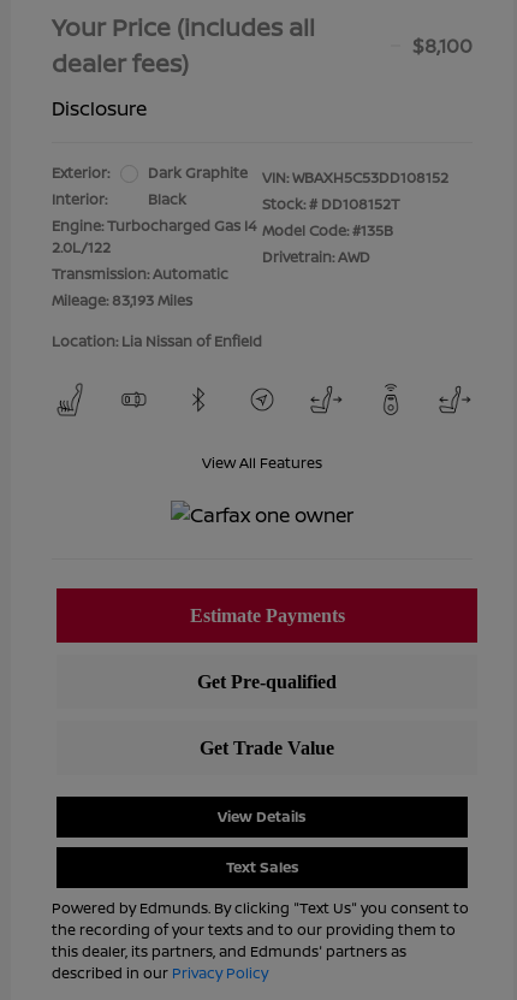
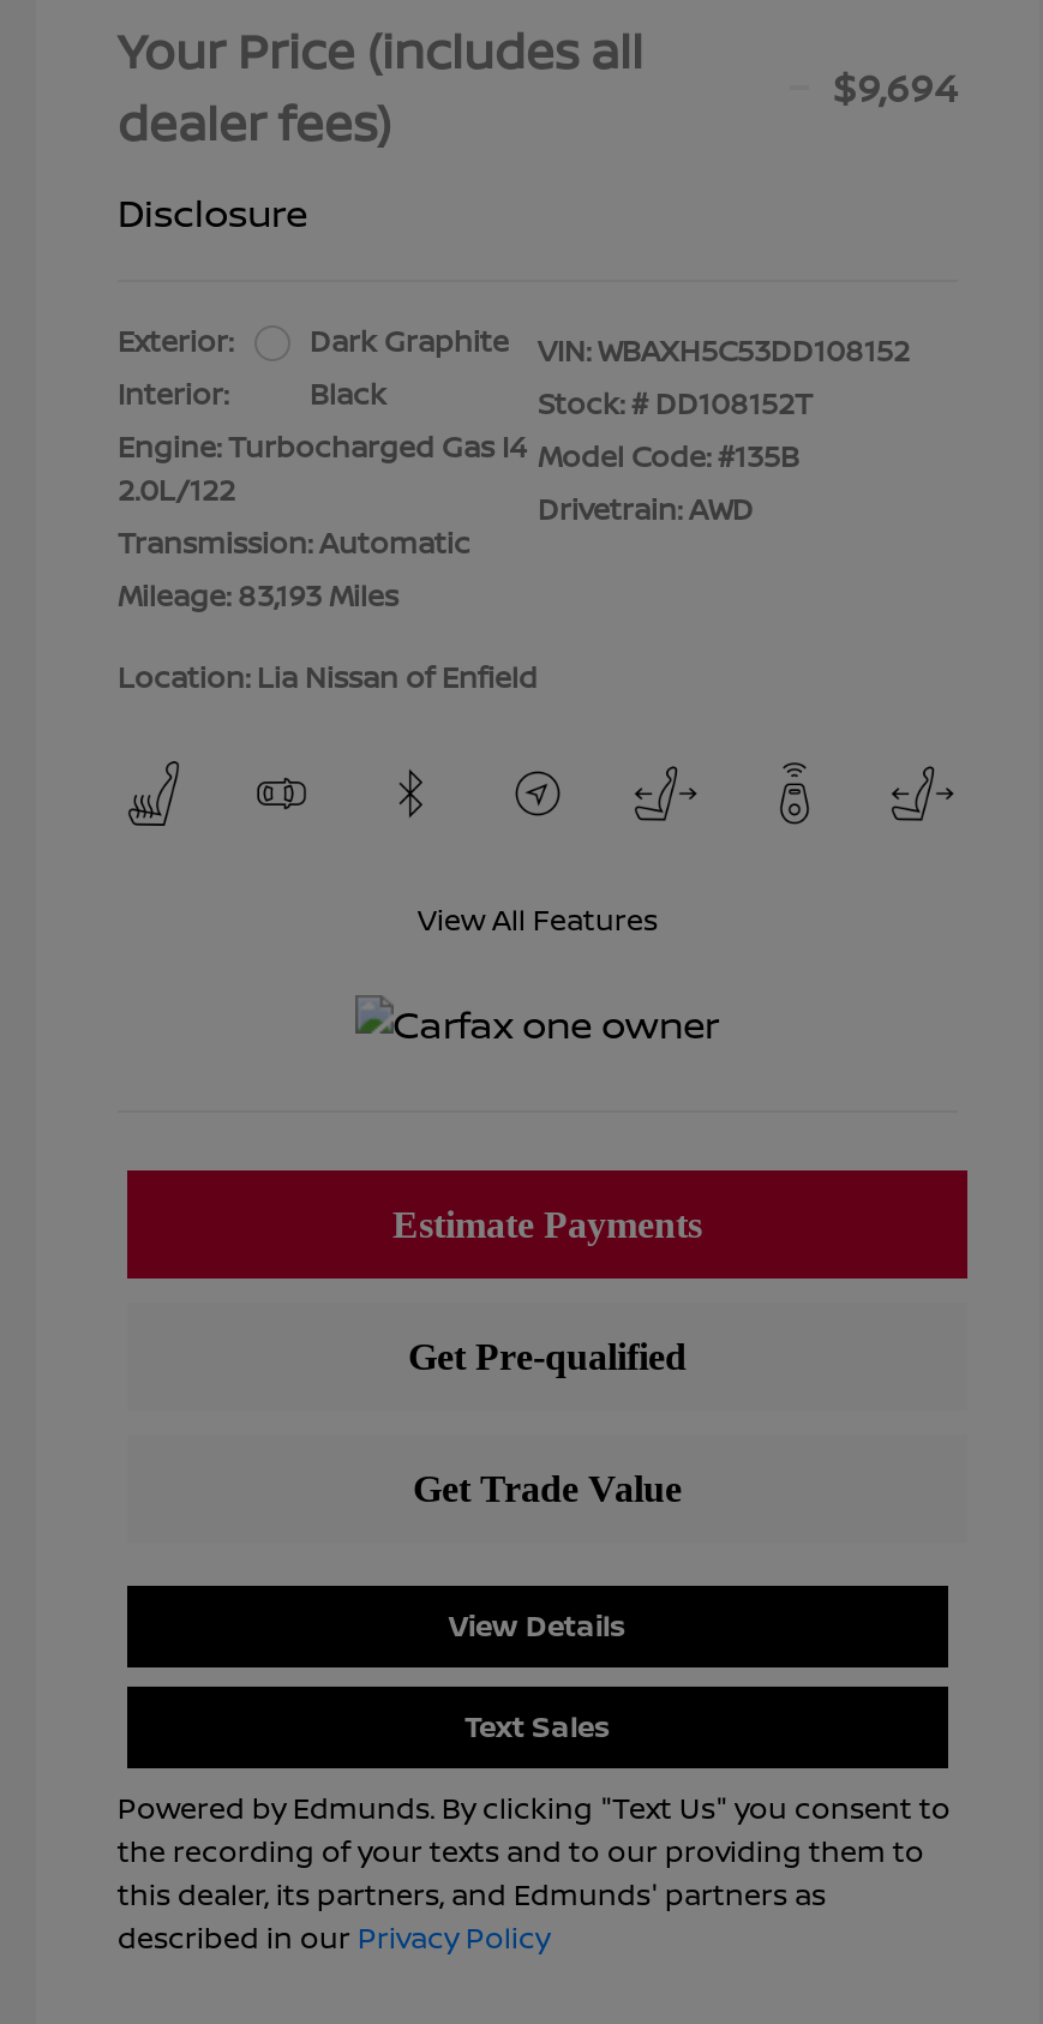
- $8,100
+ $9,694
